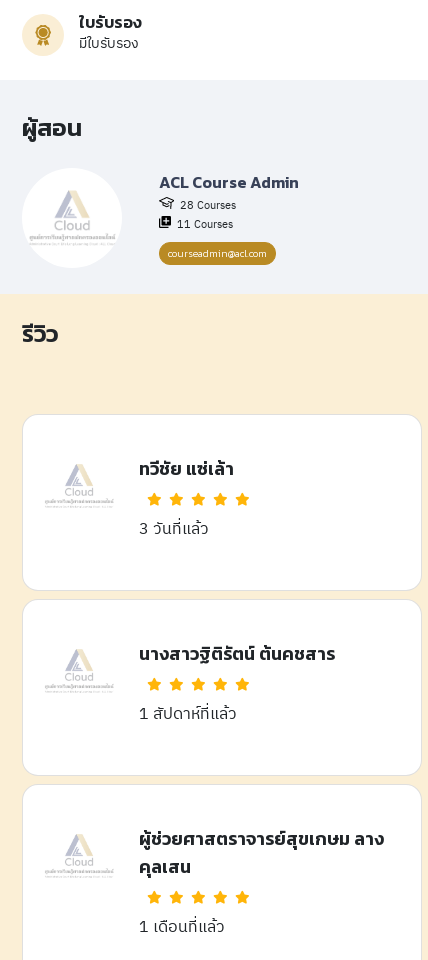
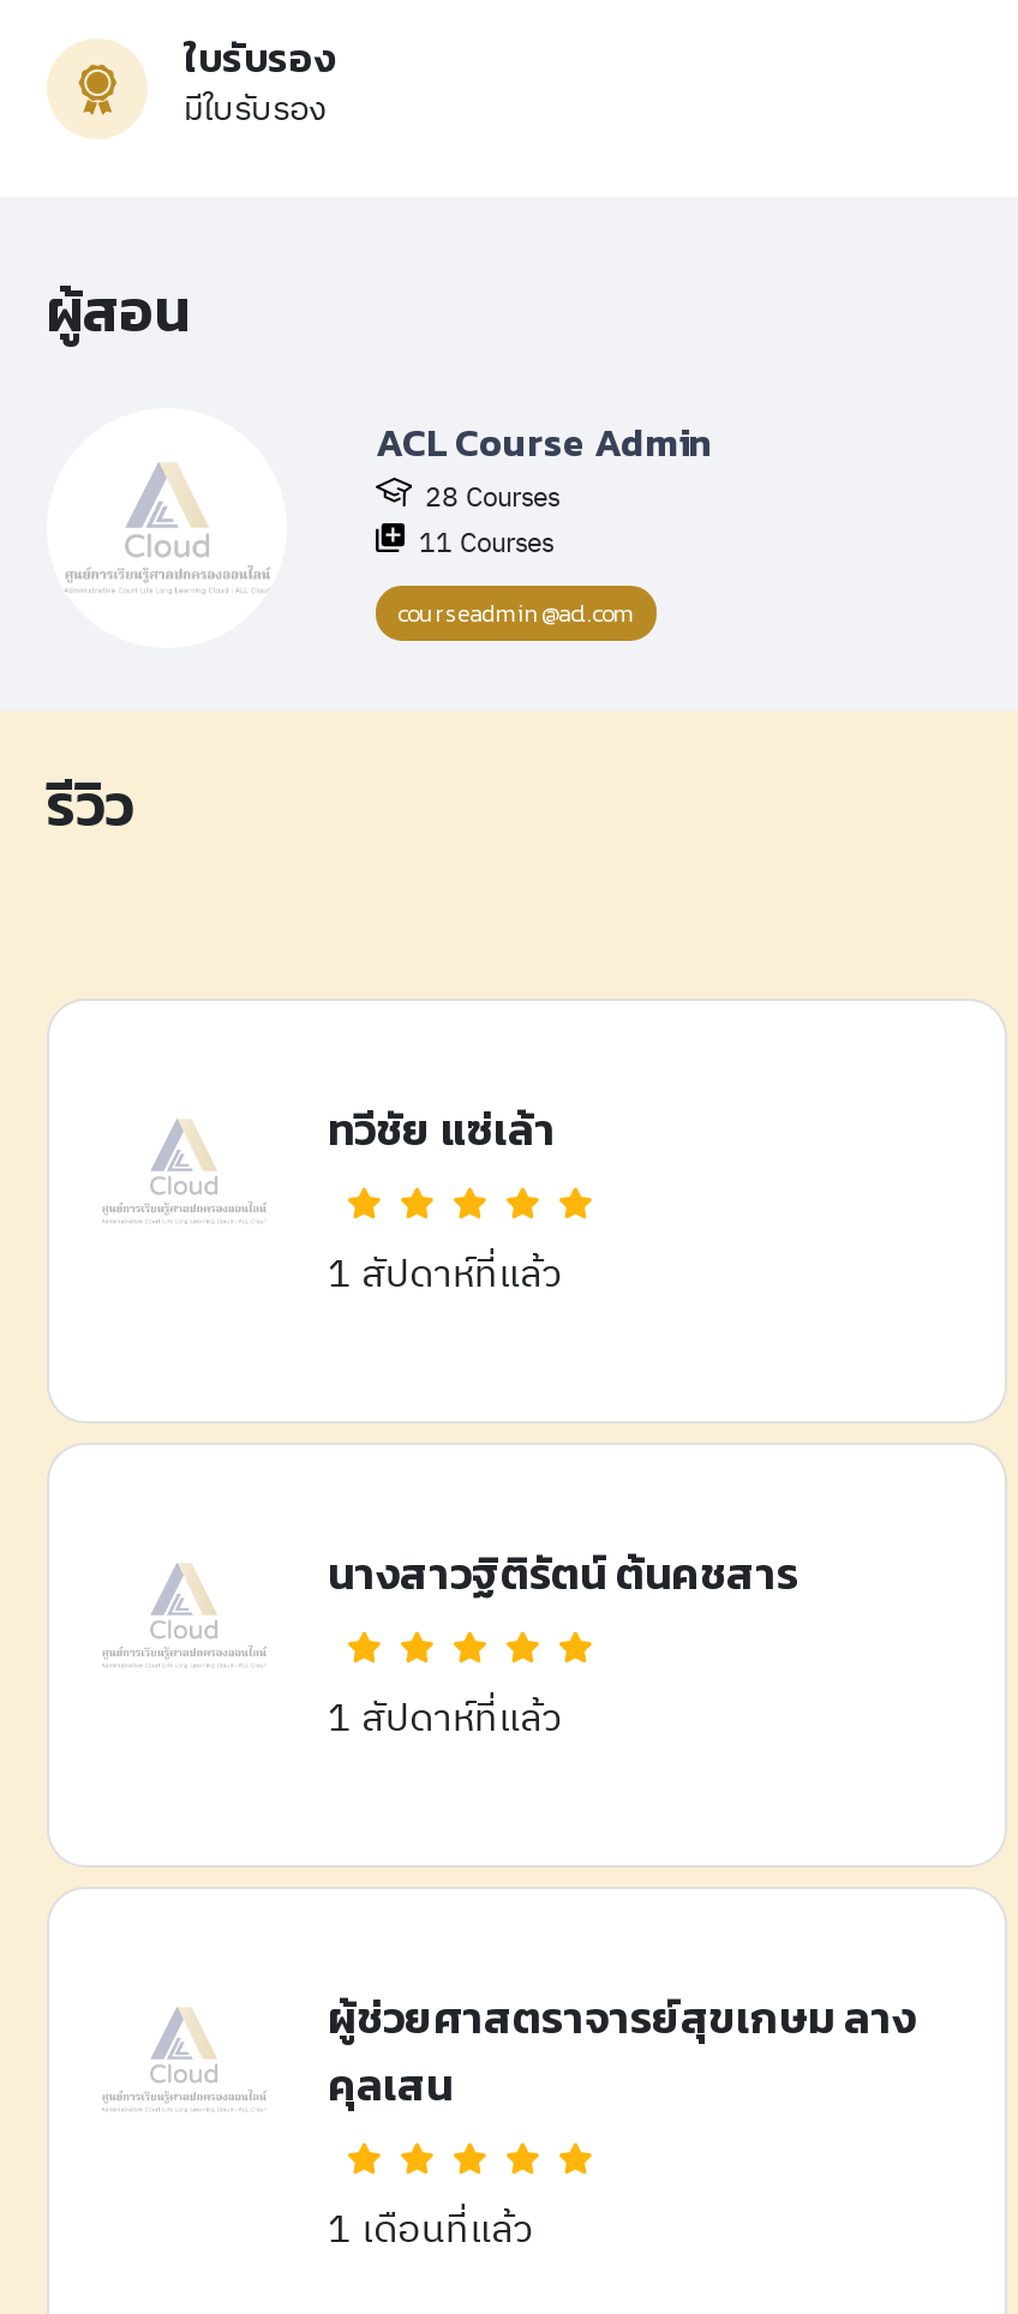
- 3 วันที่แล้ว
+ 1 สัปดาห์ที่แล้ว
